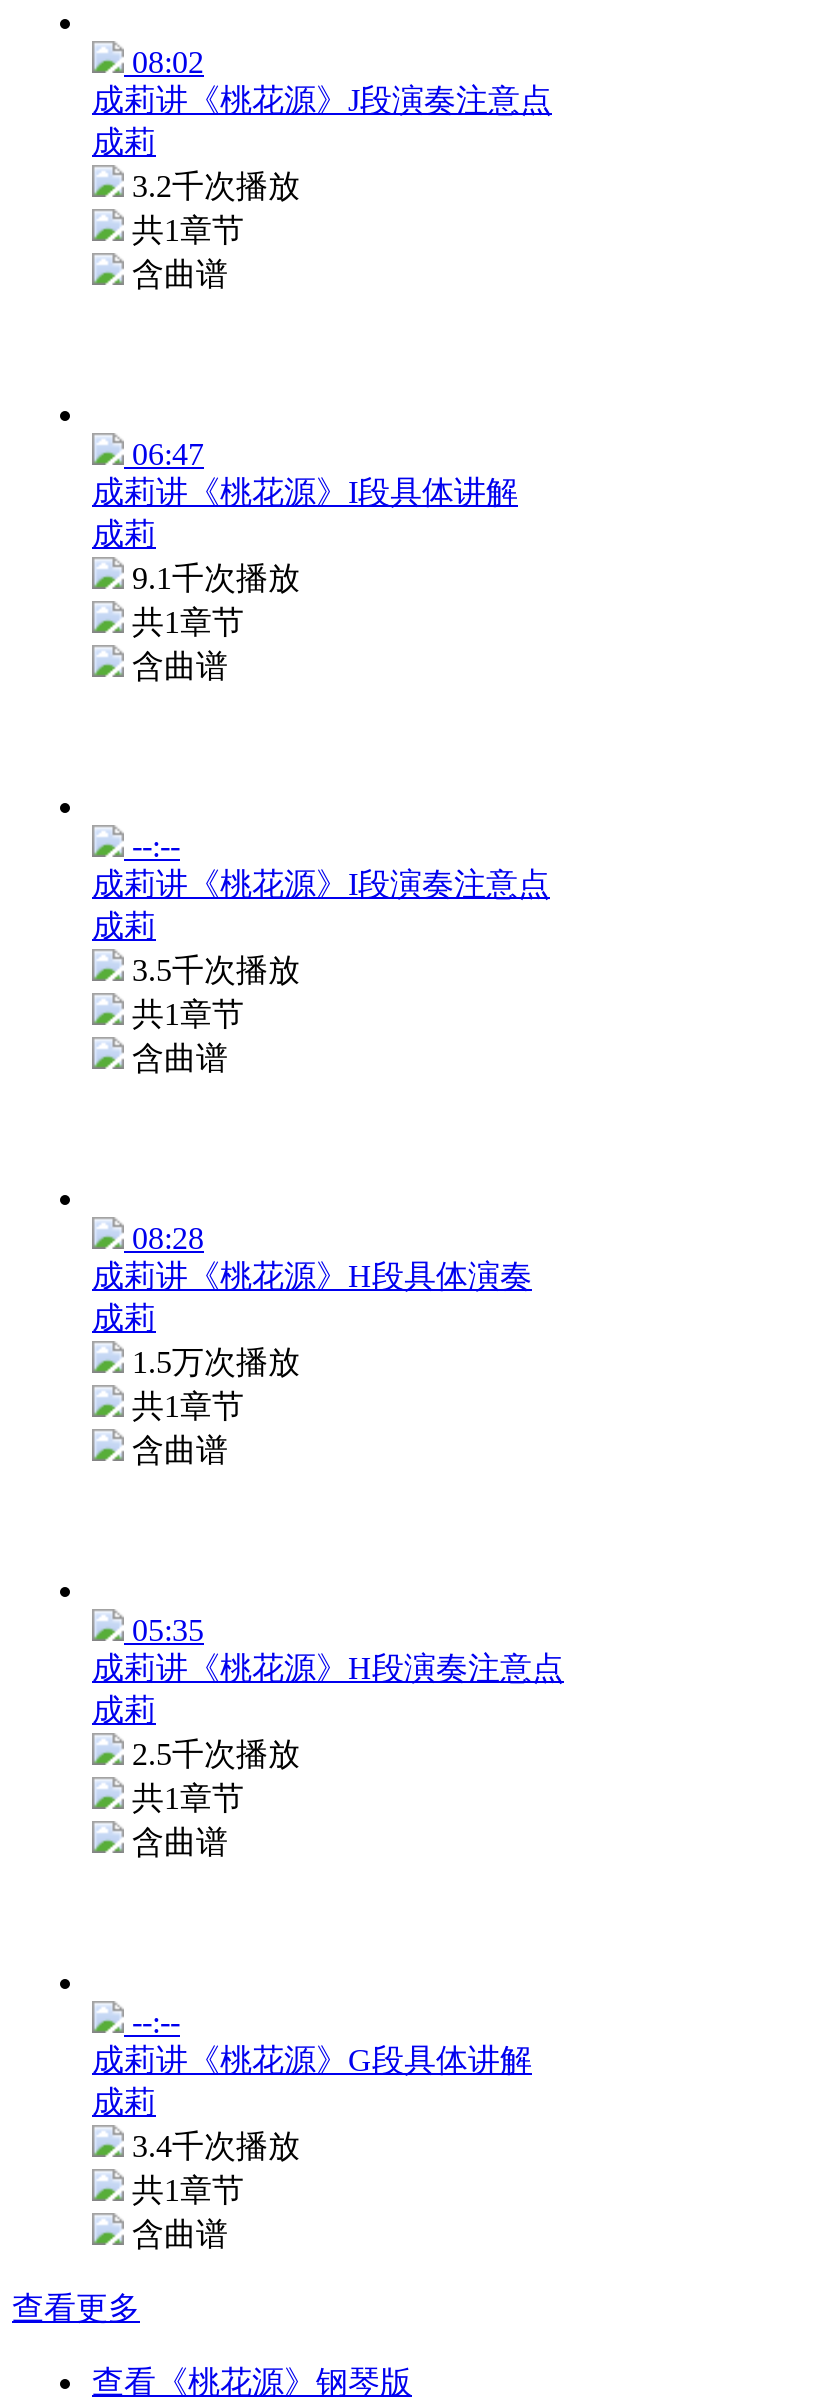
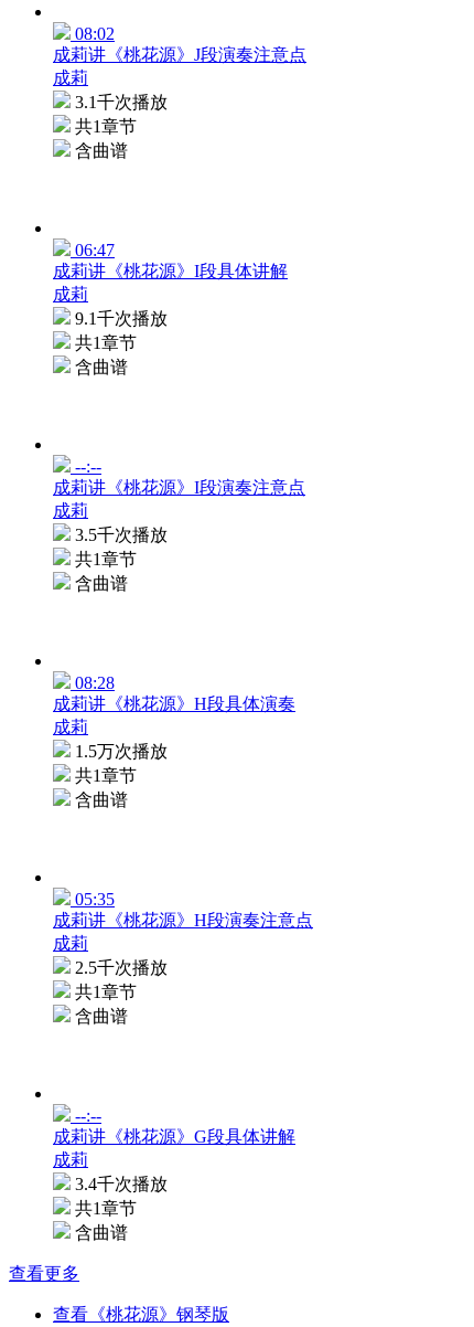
- 3.2千次播放
+ 3.1千次播放
